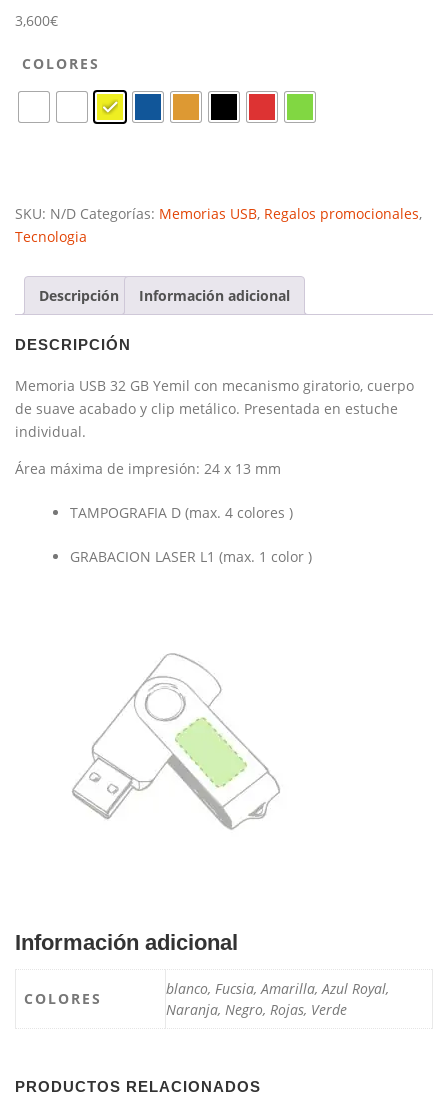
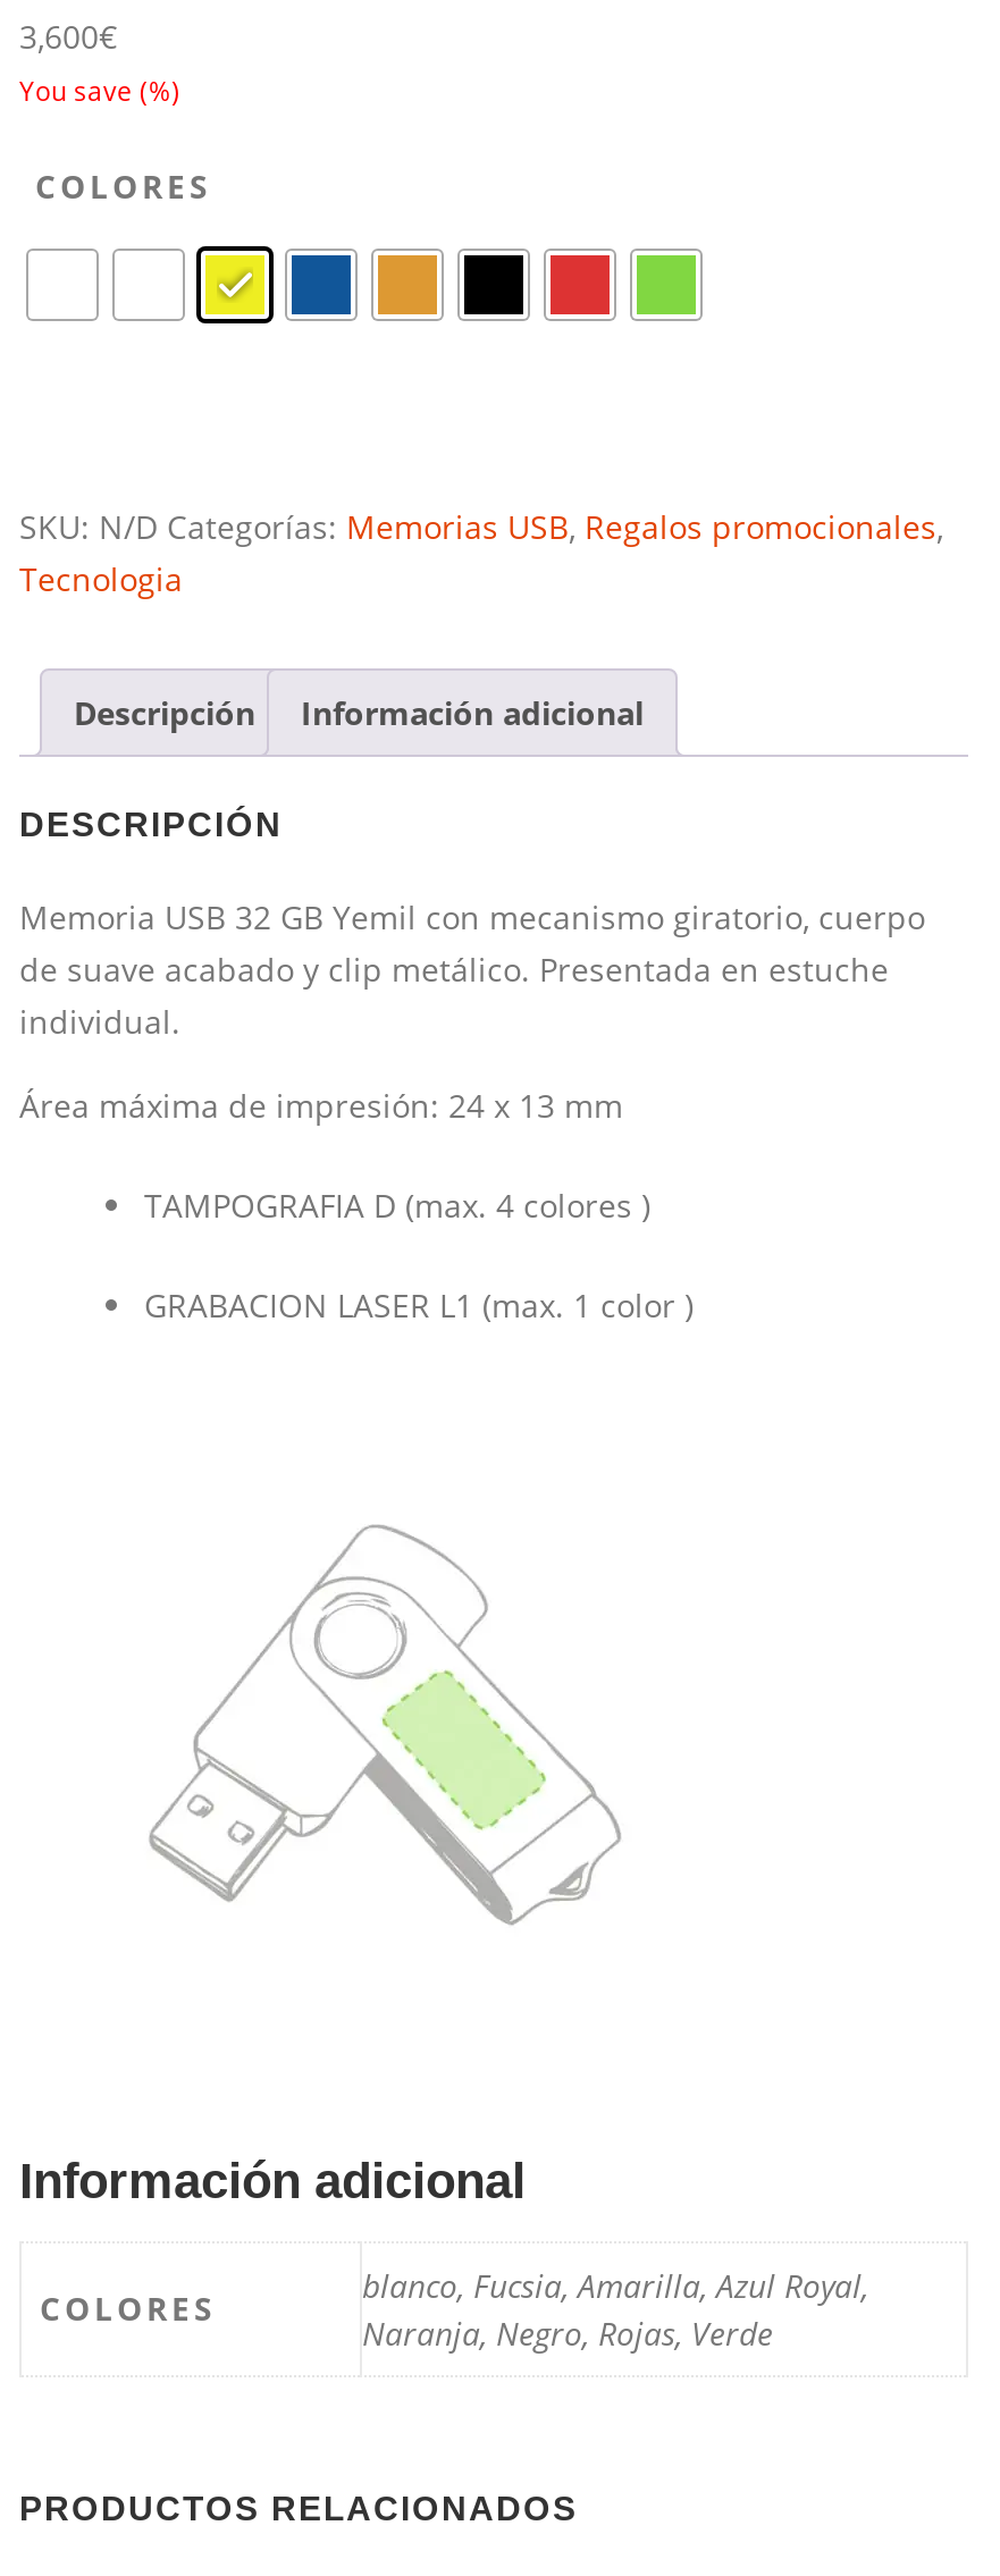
+ You save (%)
